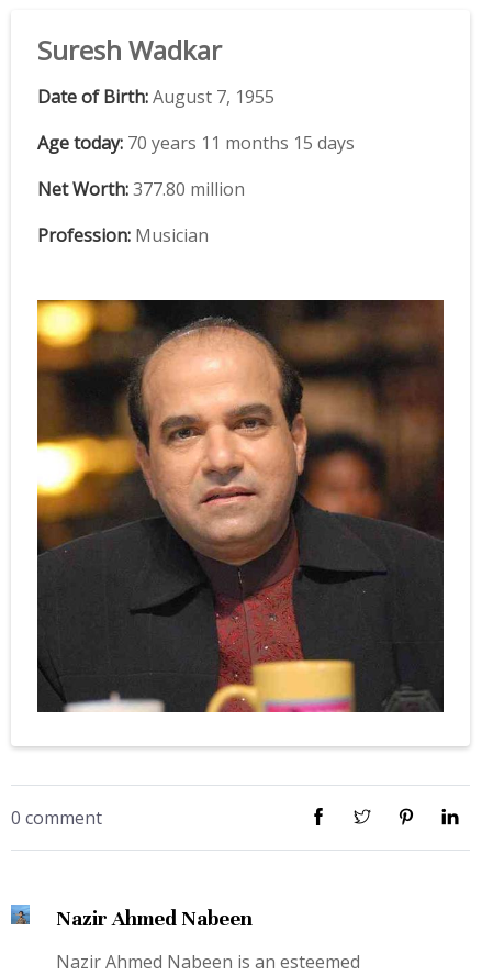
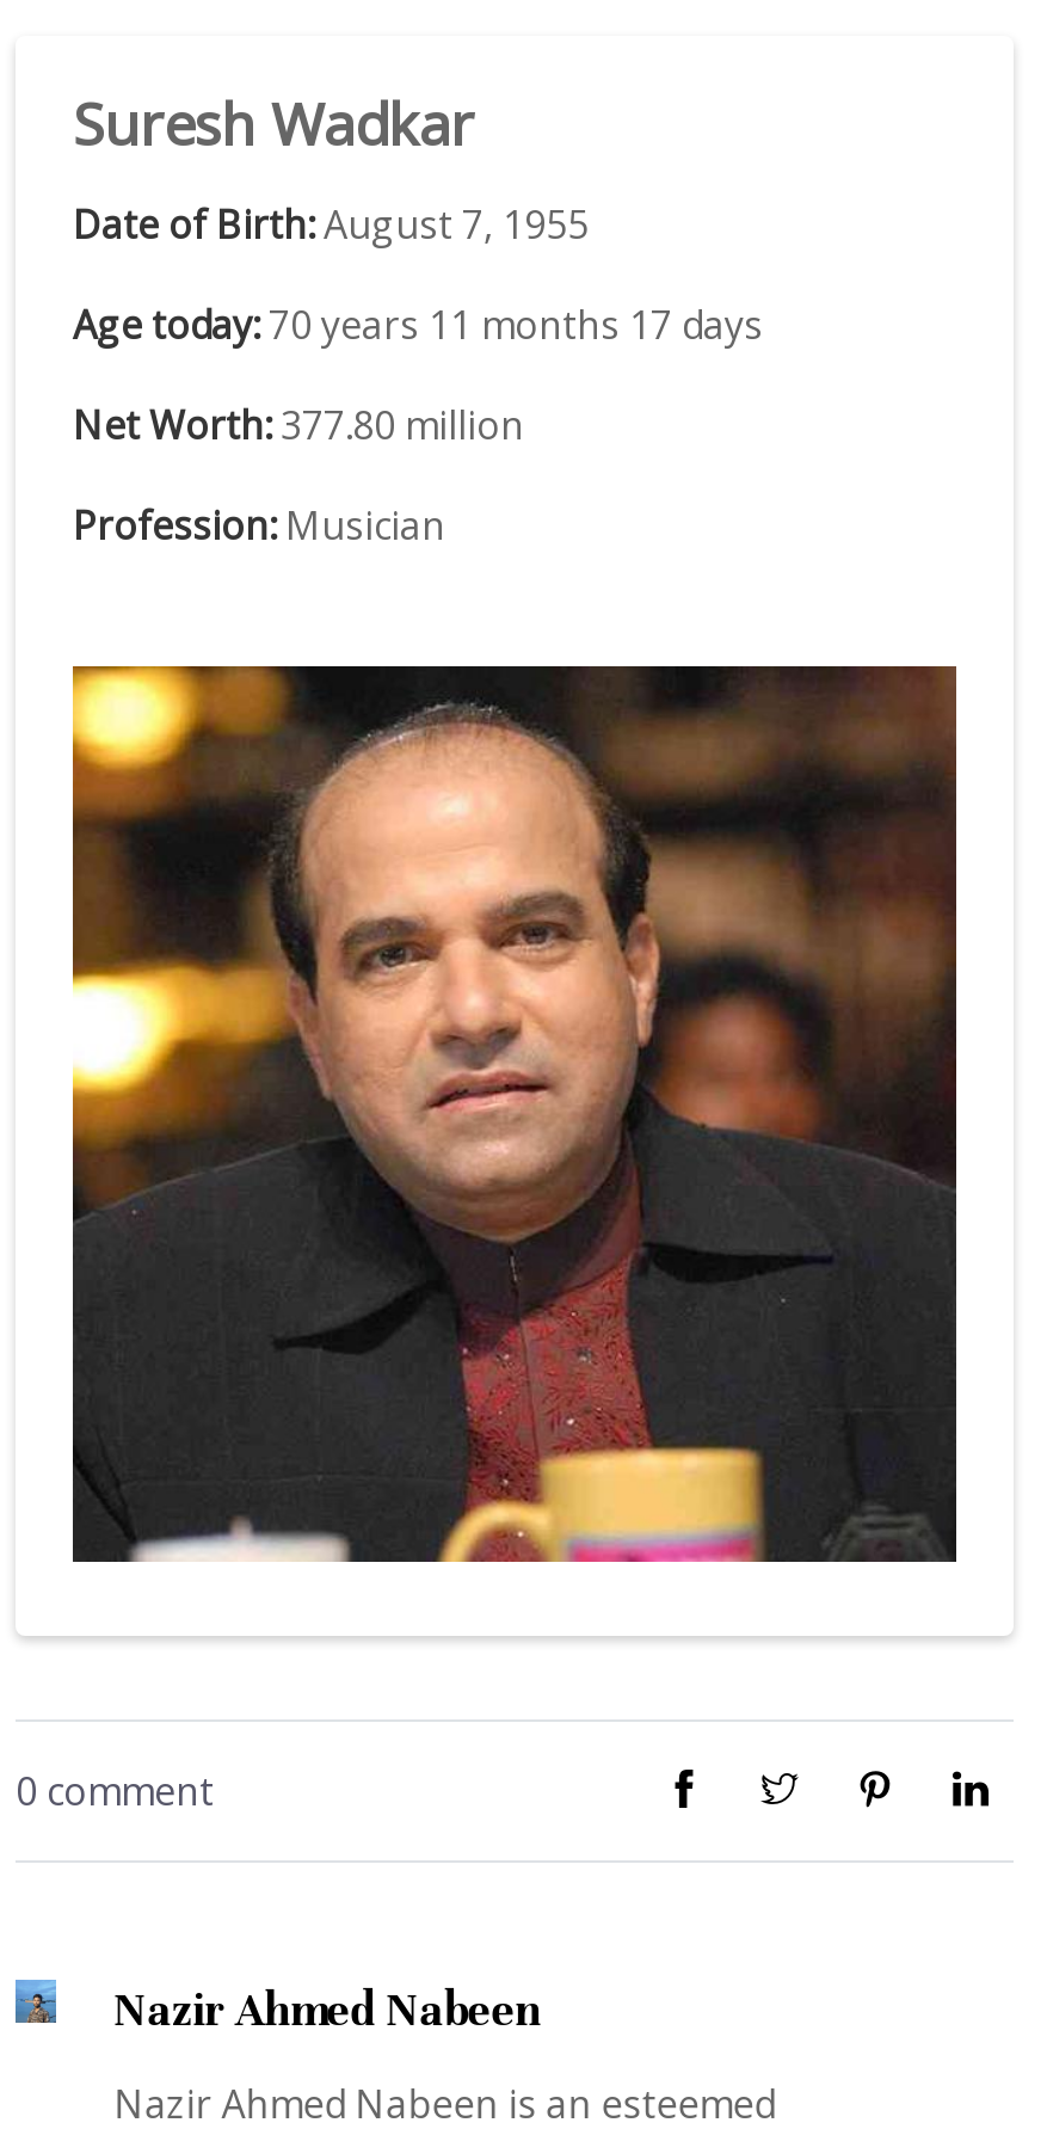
- Age today: 70 years 11 months 15 days
+ Age today: 70 years 11 months 17 days
